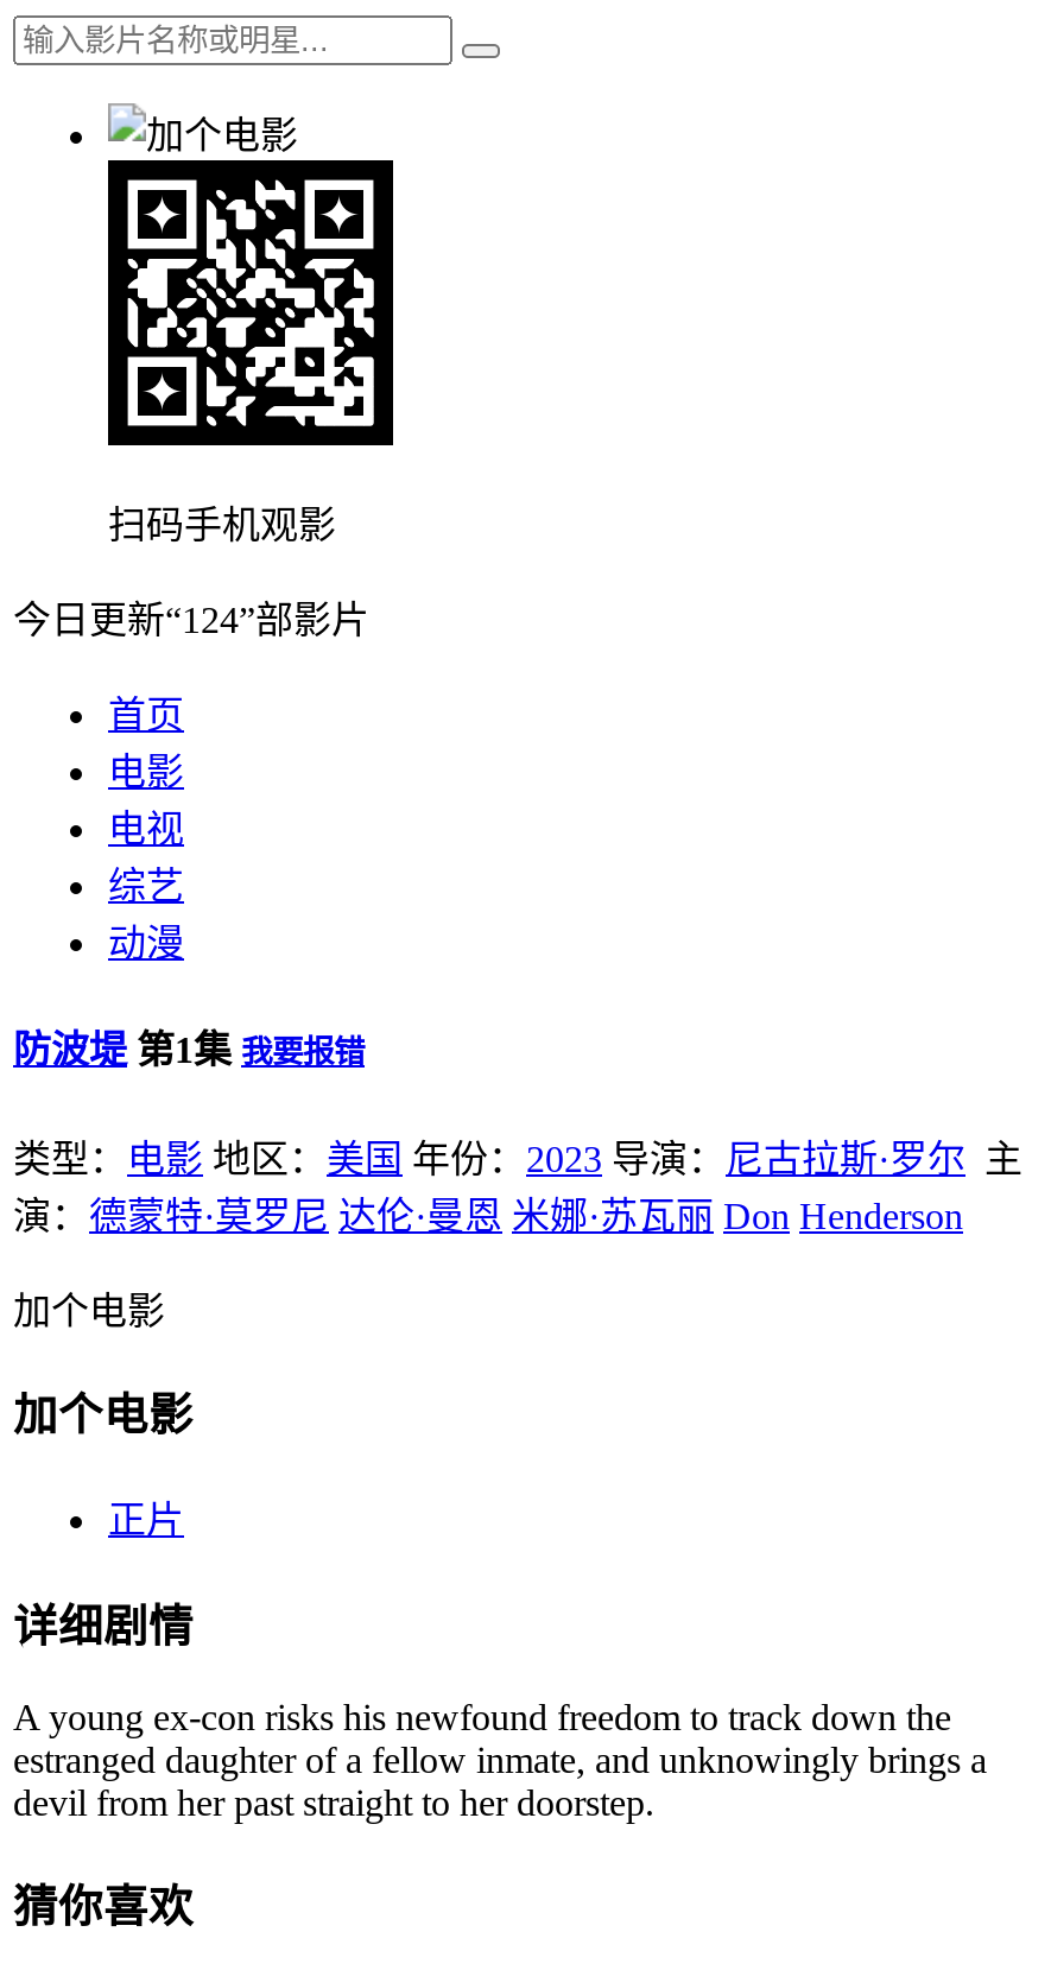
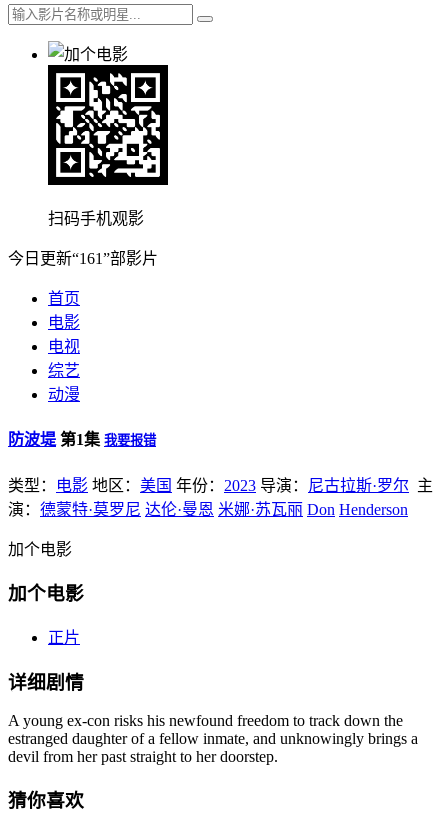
- 今日更新“124”部影片
+ 今日更新“161”部影片
